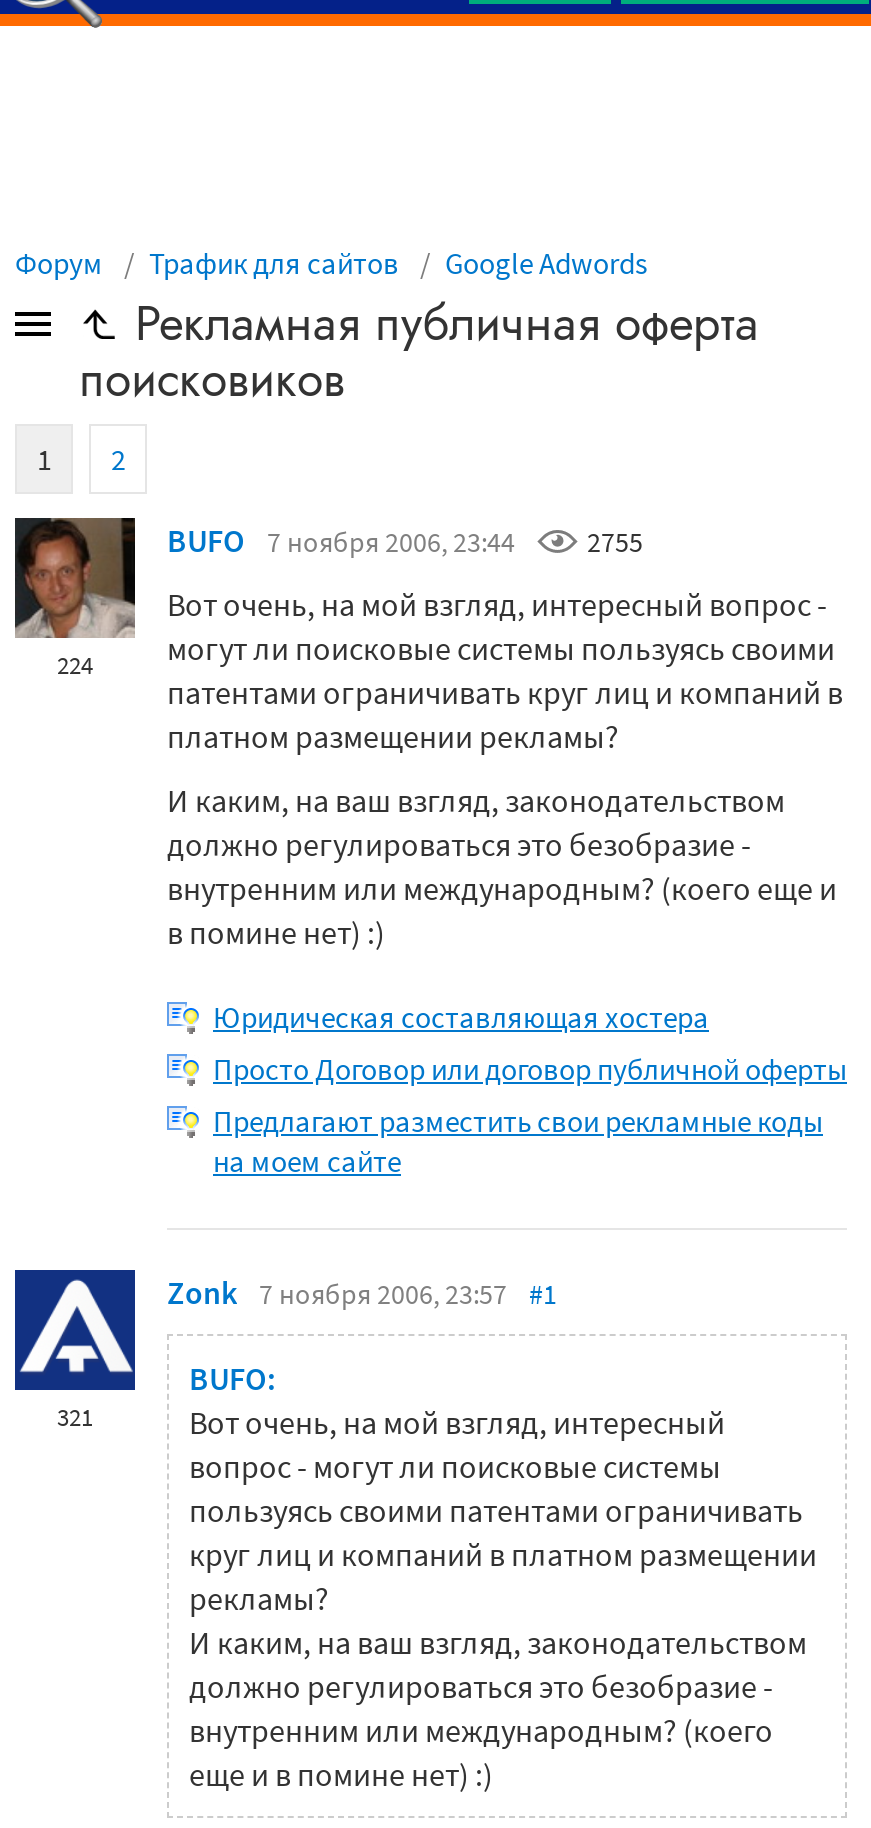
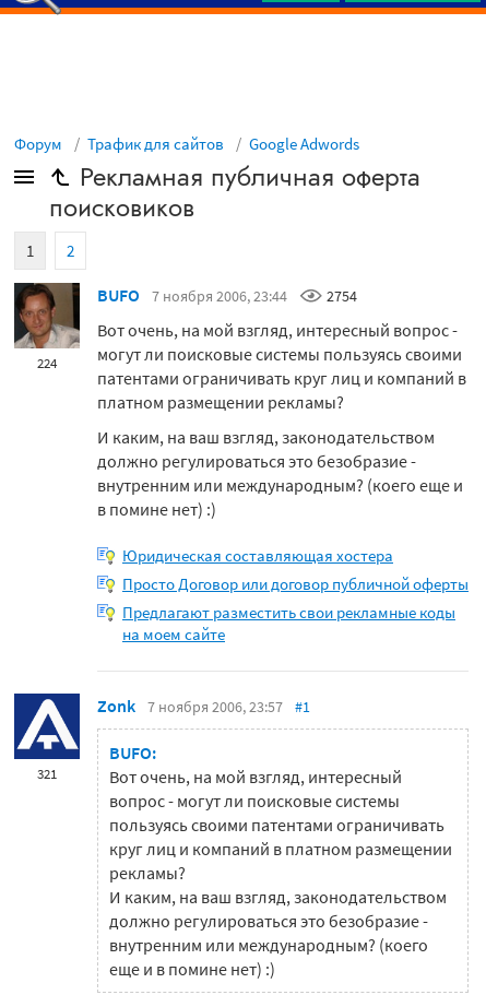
- BUFO 7 ноября 2006, 23:44 2755
+ BUFO 7 ноября 2006, 23:44 2754
